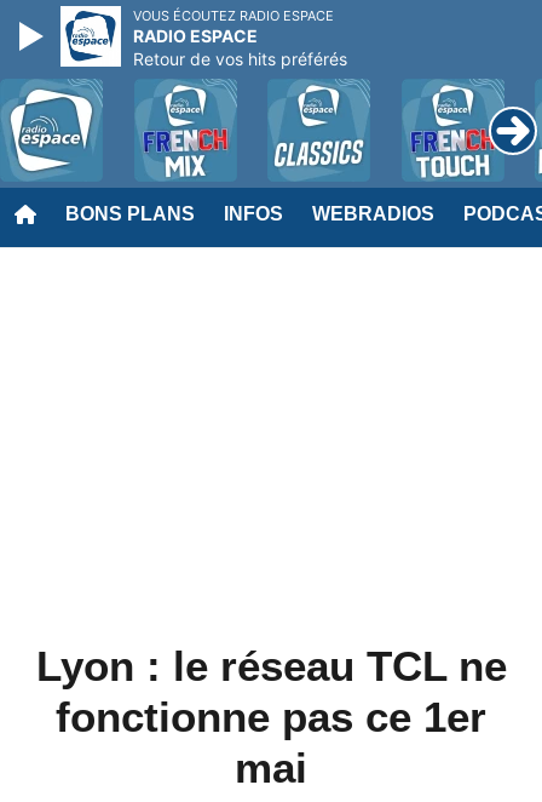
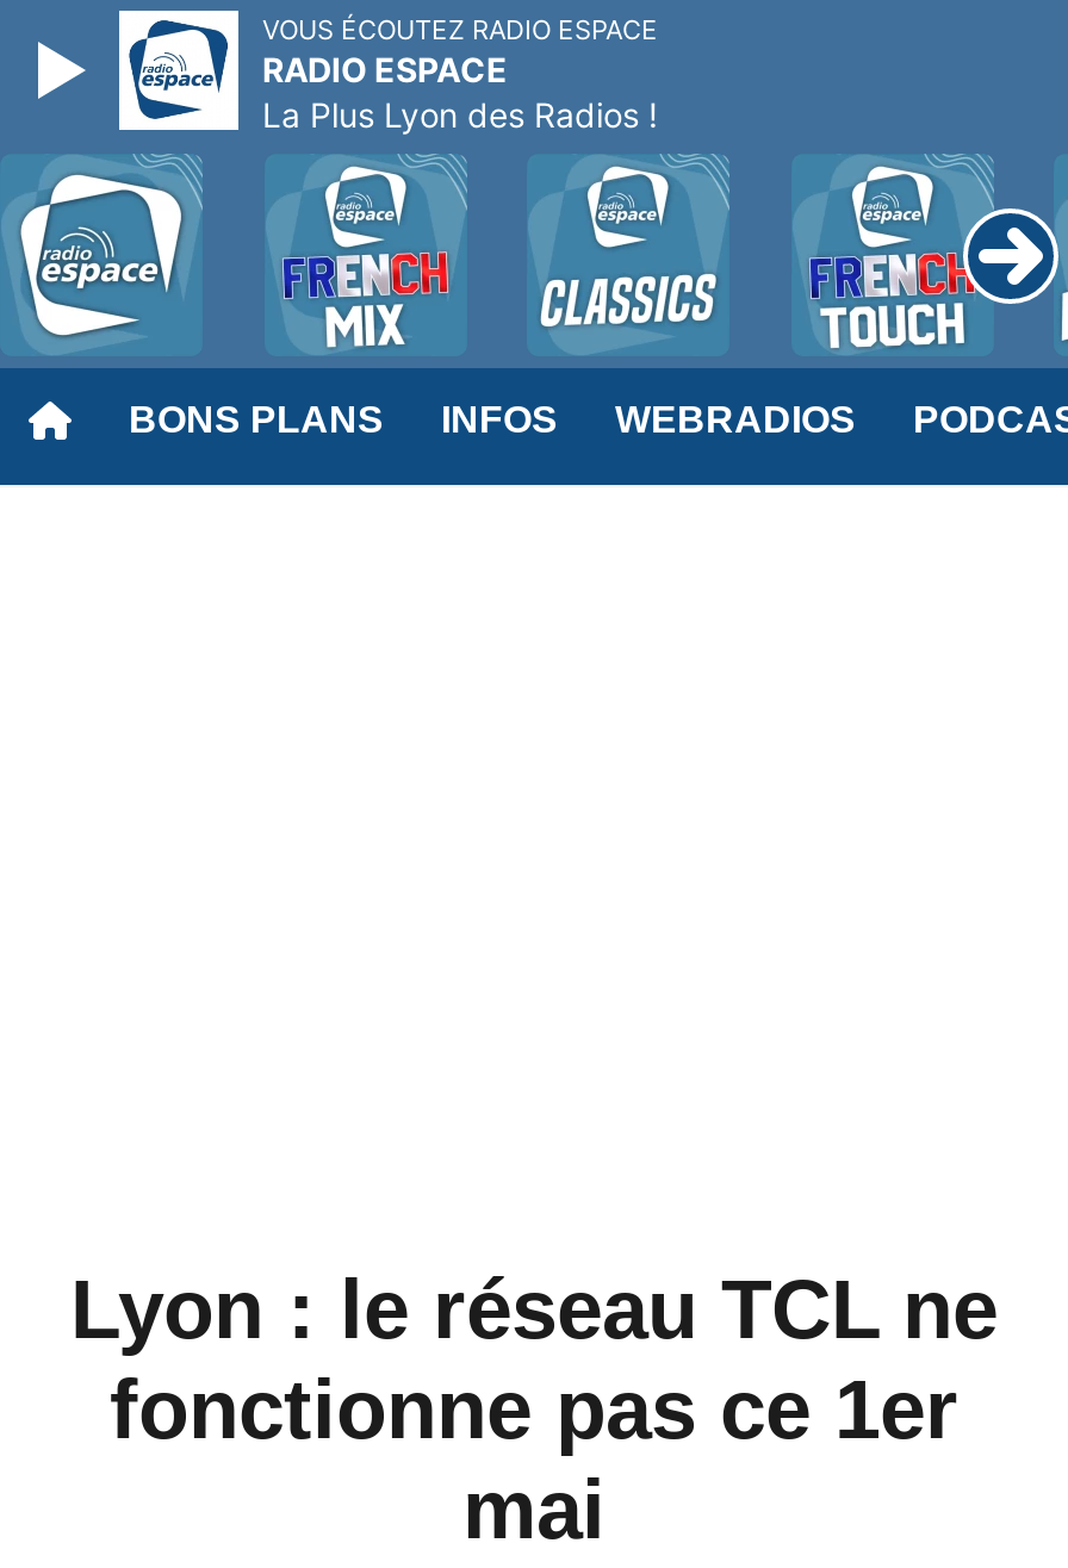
- Retour de vos hits préférés
+ La Plus Lyon des Radios !
